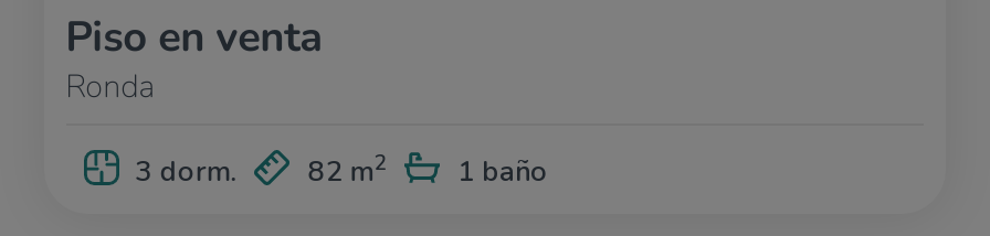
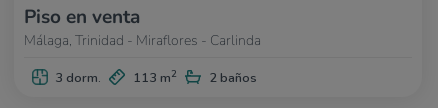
- Ronda
+ Málaga, Trinidad - Miraflores - Carlinda

- 82 m2
- 1 baño
+ 113 m2
+ 2 baños
